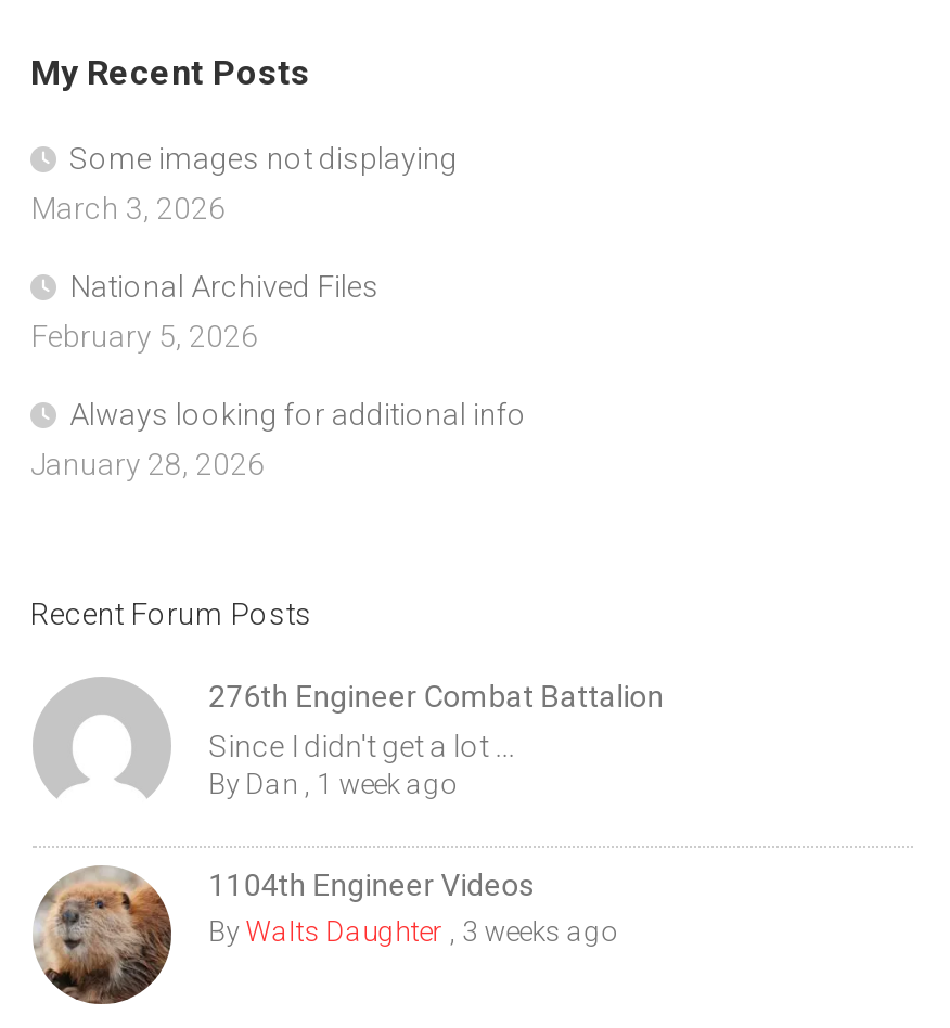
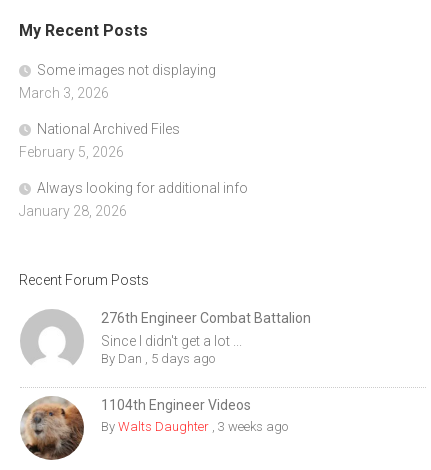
- By Dan, 1 week ago
+ By Dan, 5 days ago
